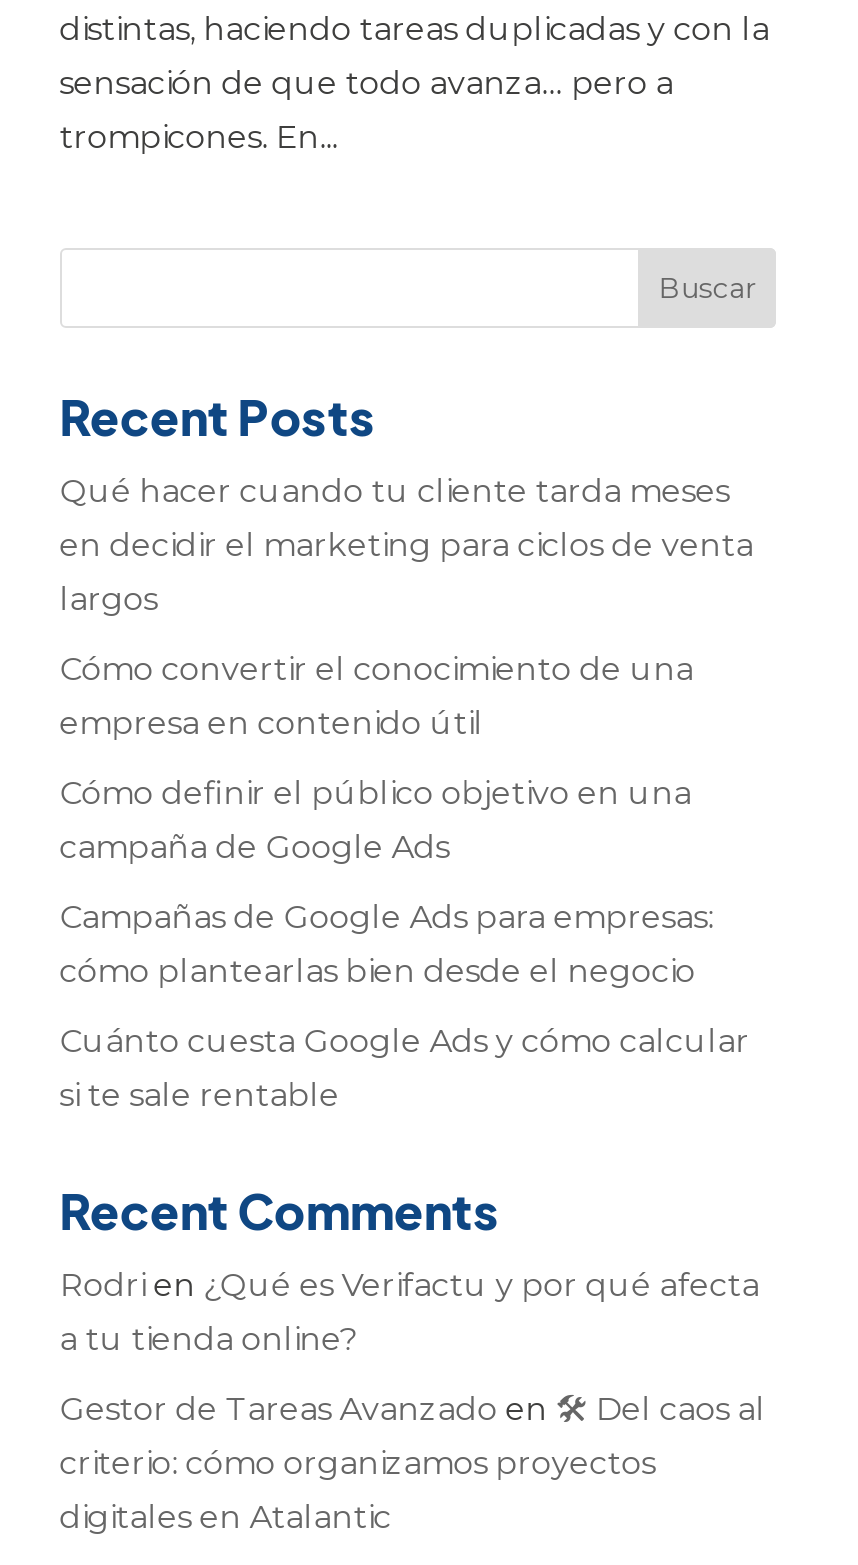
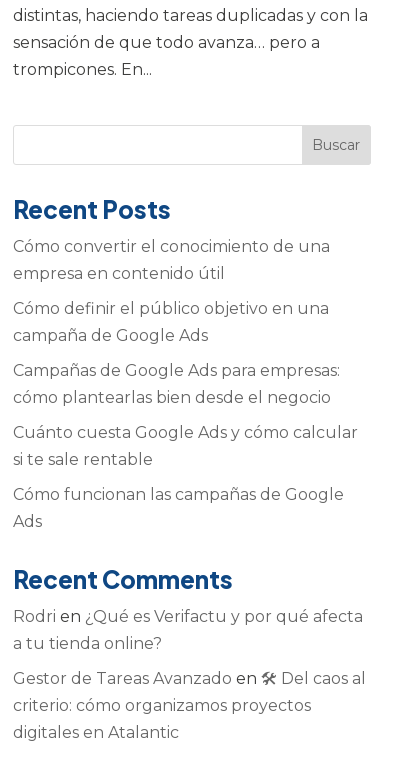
- Qué hacer cuando tu cliente tarda meses
- en decidir el marketing para ciclos de venta
- largos

moved up: Cómo convertir el conocimiento de una | empresa en contenido útil | Cómo definir el público objetivo en una | campaña de Google Ads | Campañas de Google Ads para empresas: | cómo plantearlas bien desde el negocio | Cuánto cuesta Google Ads y cómo calcular | si te sale rentable

+ Cómo funcionan las campañas de Google
+ Ads
